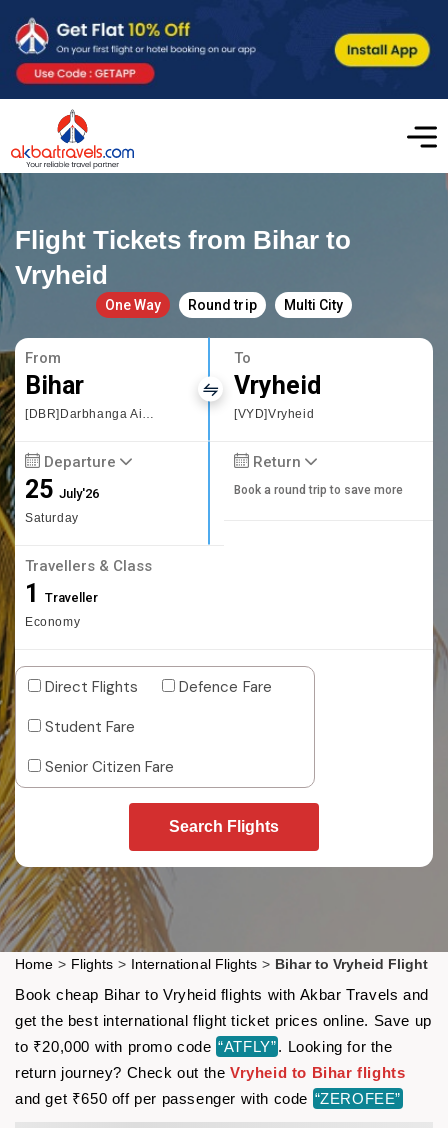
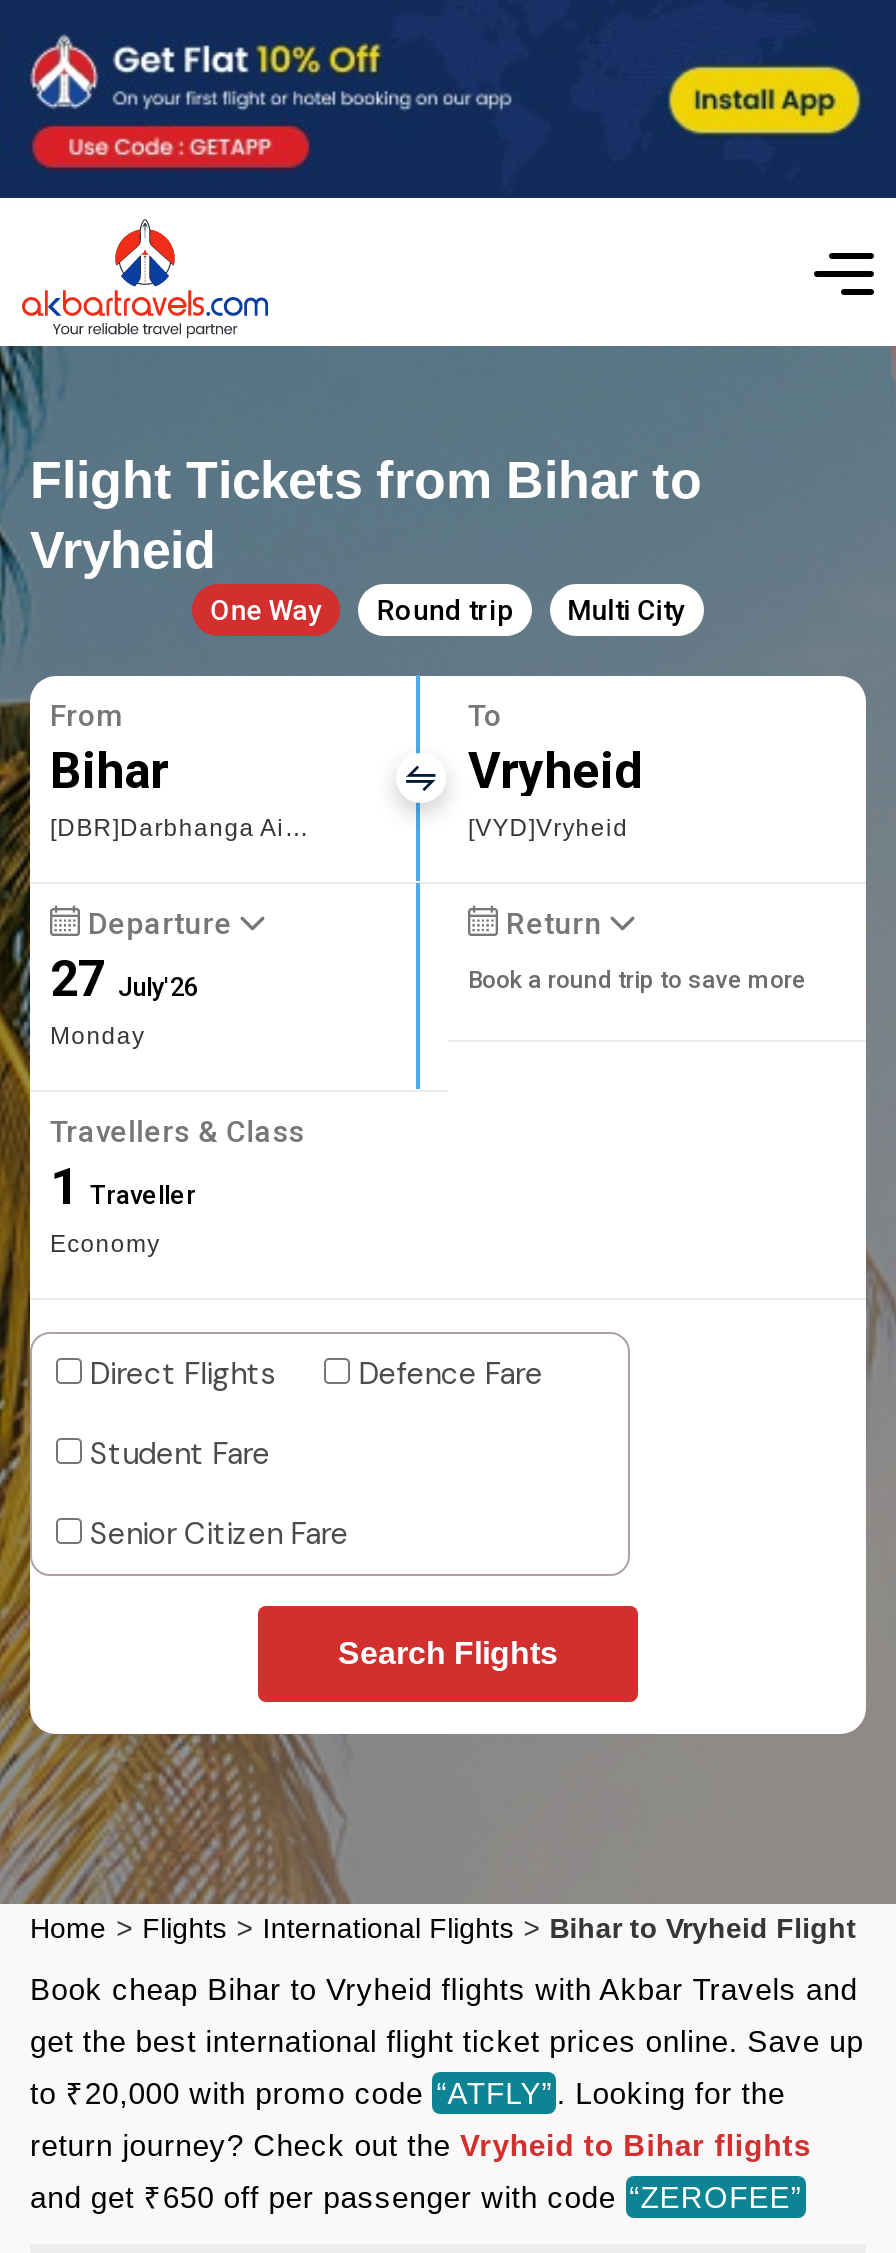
- 25 July'26
- Saturday
+ 27 July'26
+ Monday
